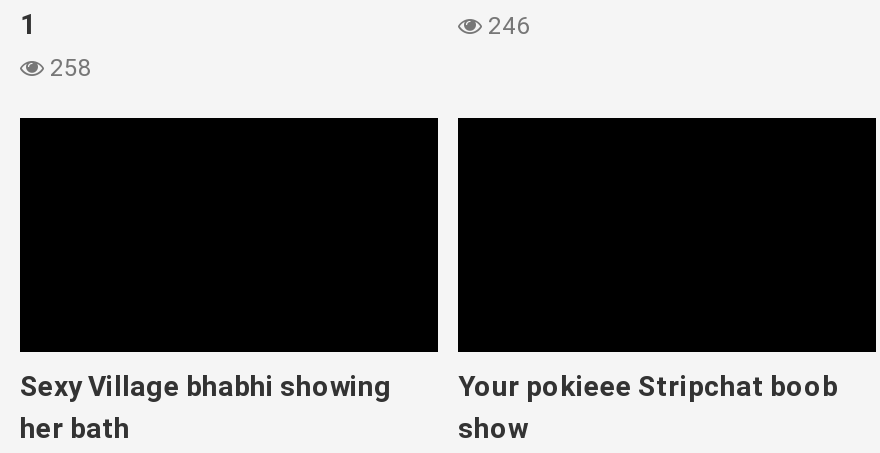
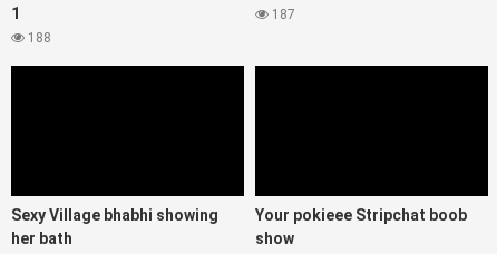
- 246
+ 187

- 258
+ 188
